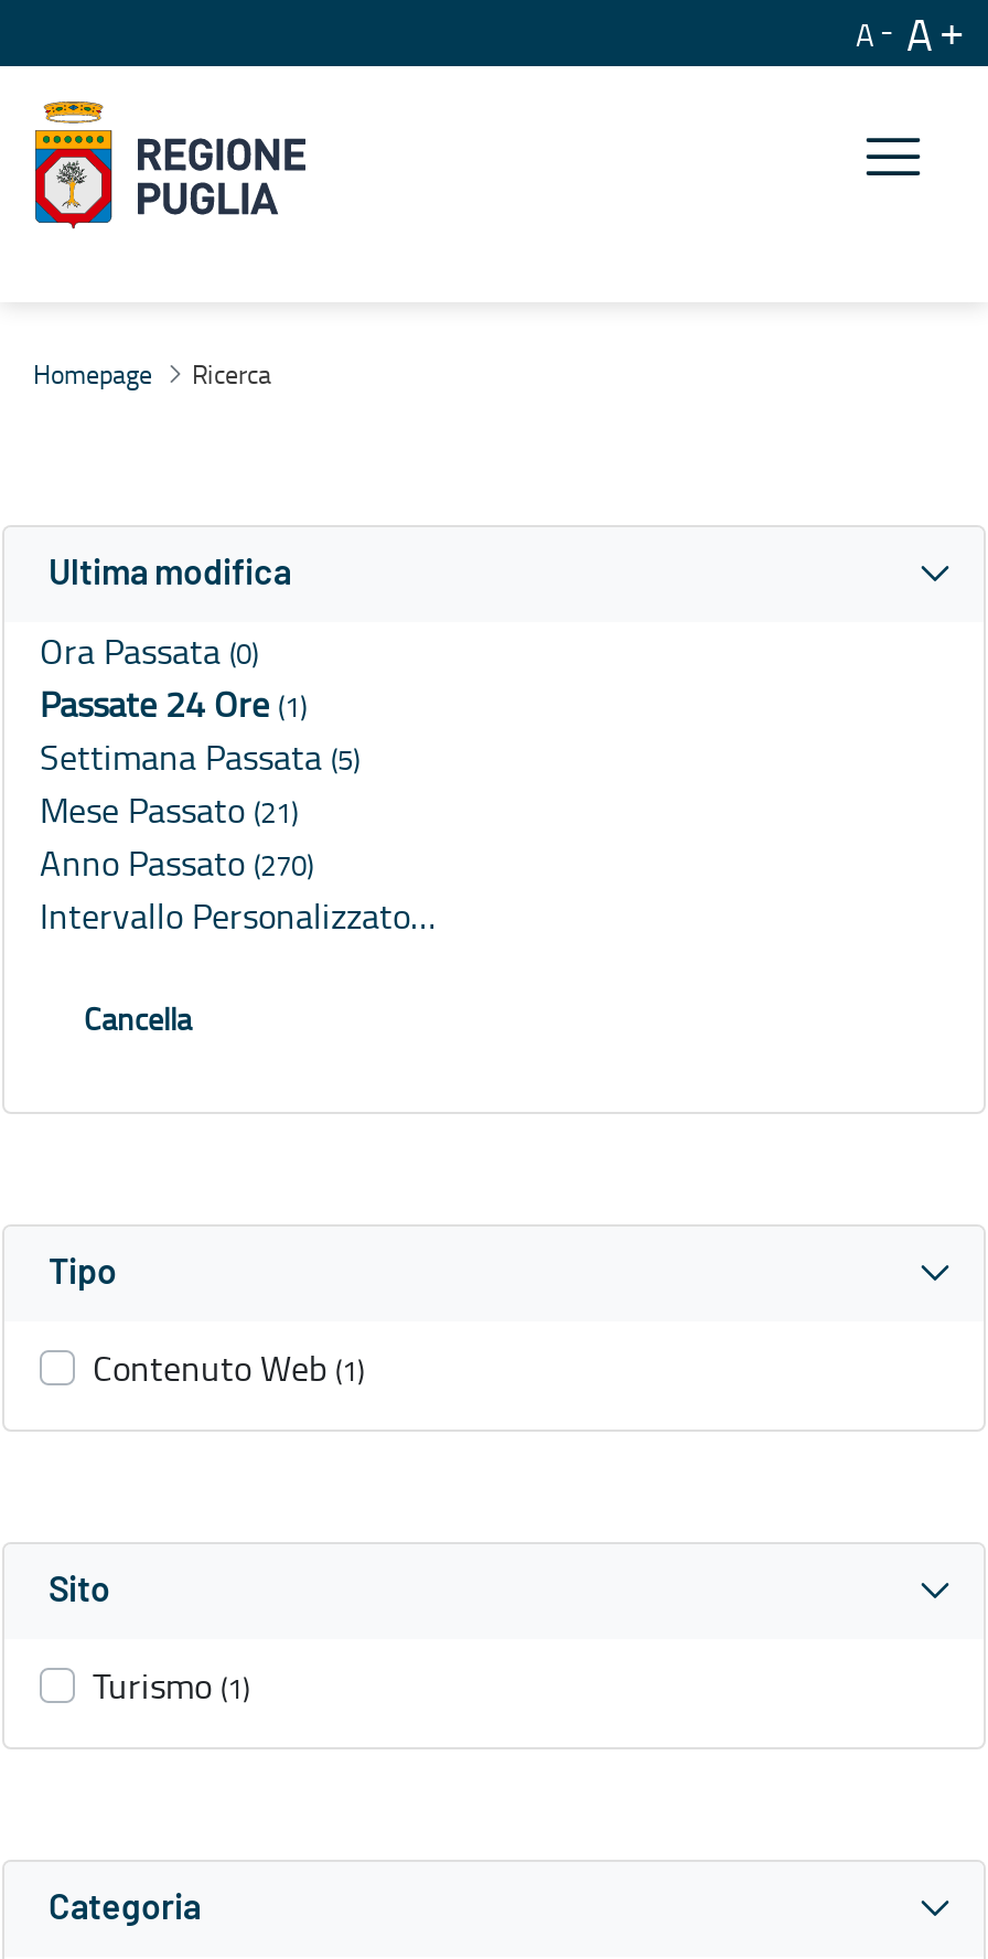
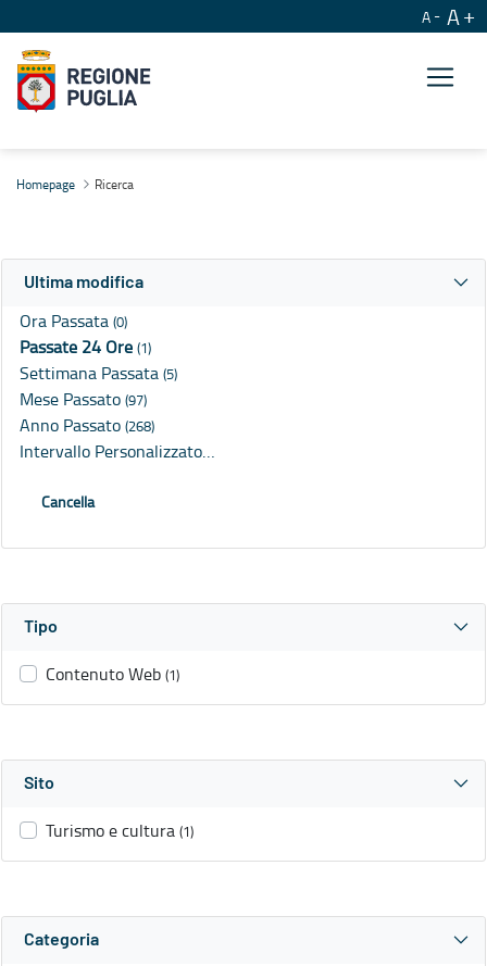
- Mese Passato (21)
+ Mese Passato (97)

- Anno Passato (270)
+ Anno Passato (268)

- Turismo (1)
+ Turismo e cultura (1)
